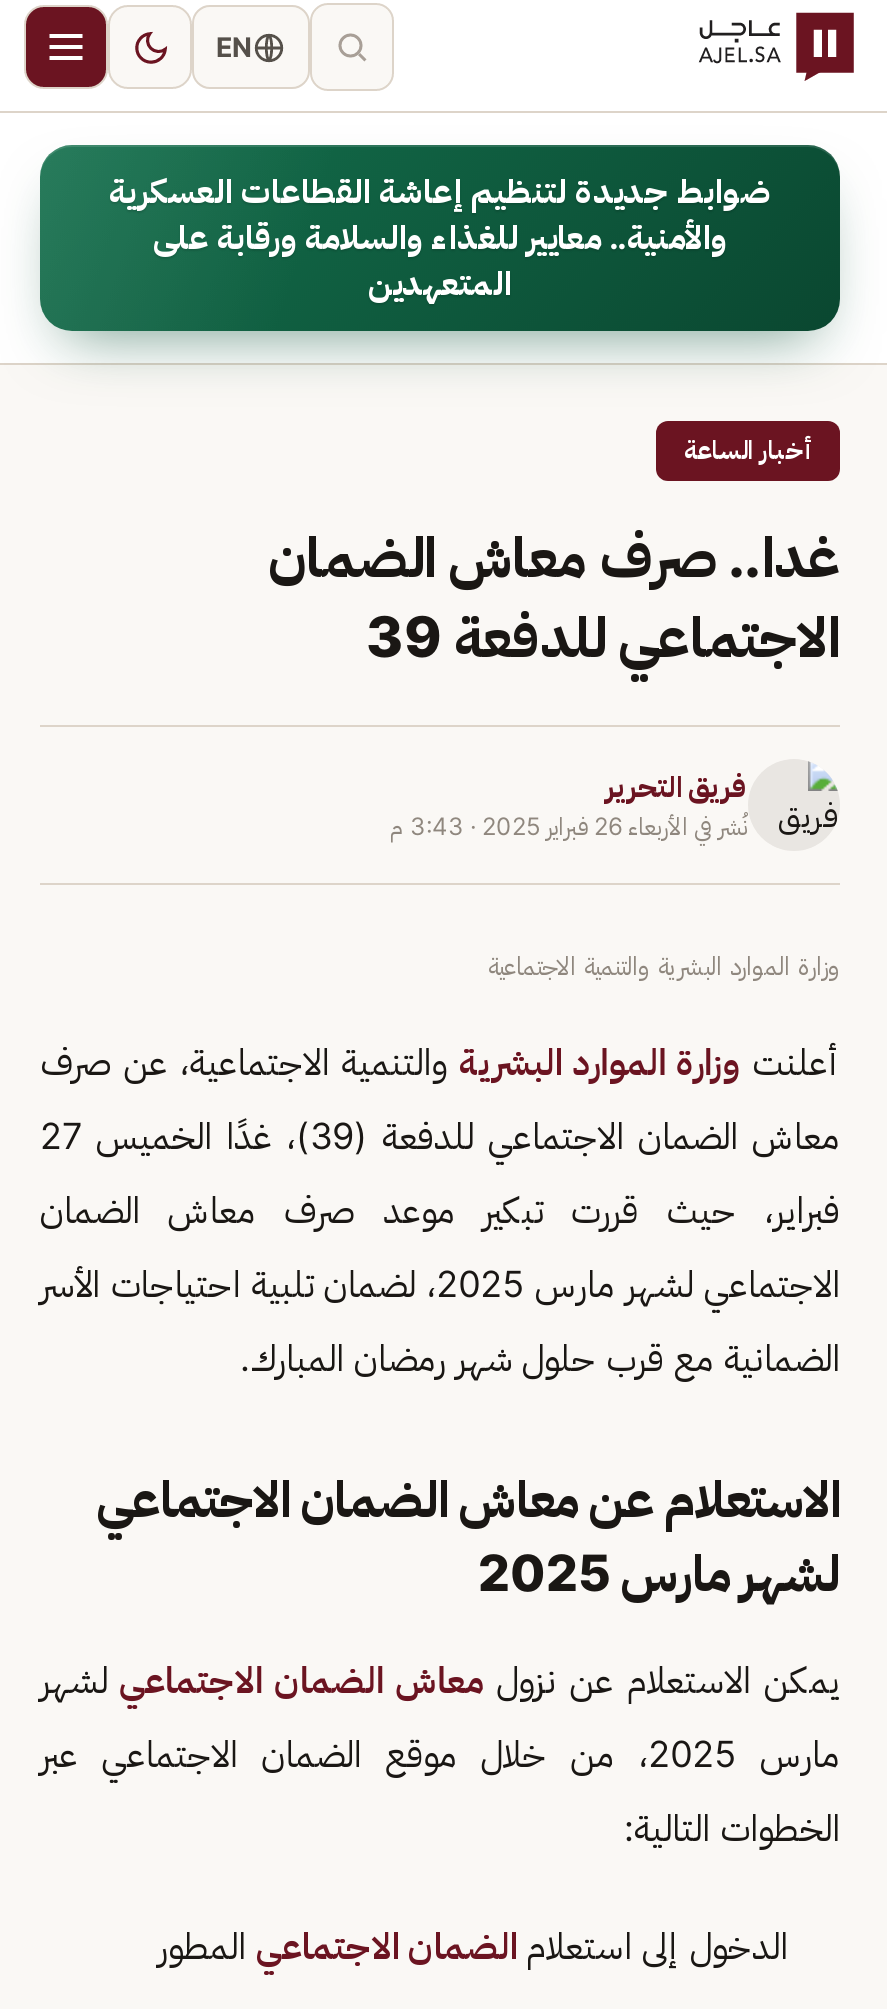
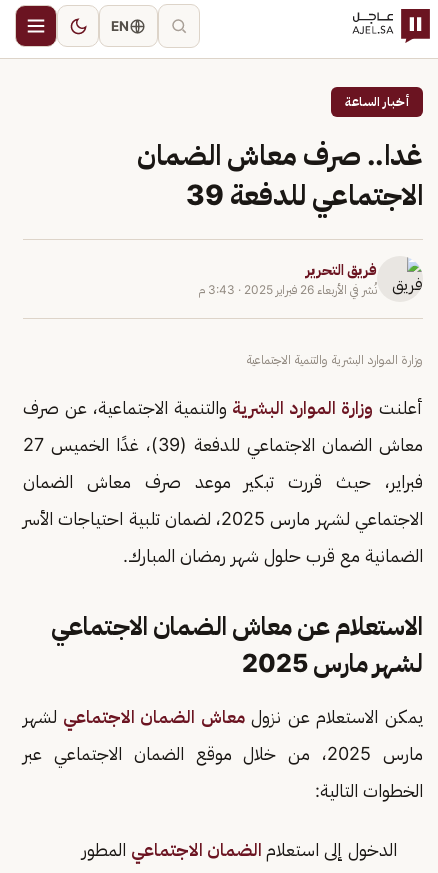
- [image]
- ضوابط جديدة لتنظيم إعاشة القطاعات العسكرية
- والأمنية.. معايير للغذاء والسلامة ورقابة على
- المتعهدين
